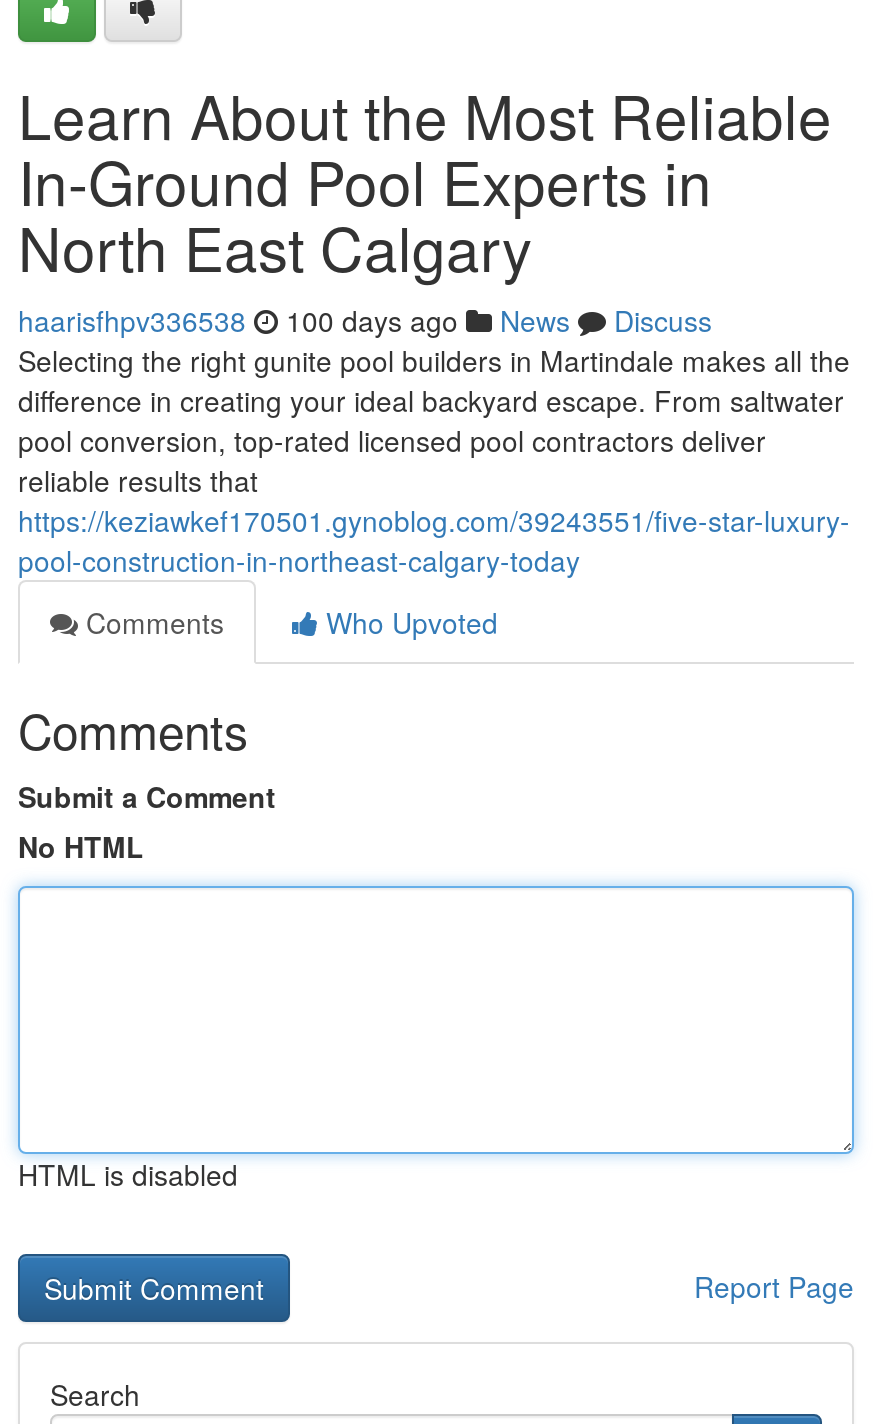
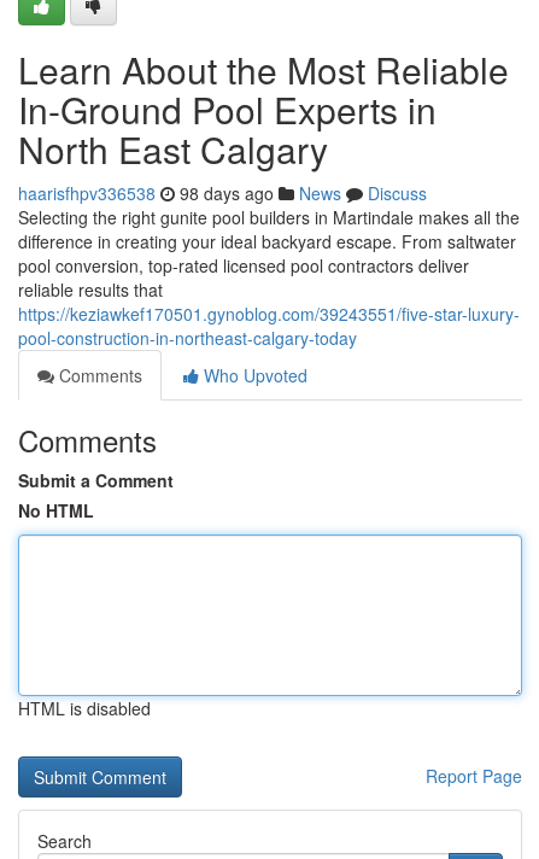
- haarisfhpv336538 100 days ago News Discuss
+ haarisfhpv336538 98 days ago News Discuss
